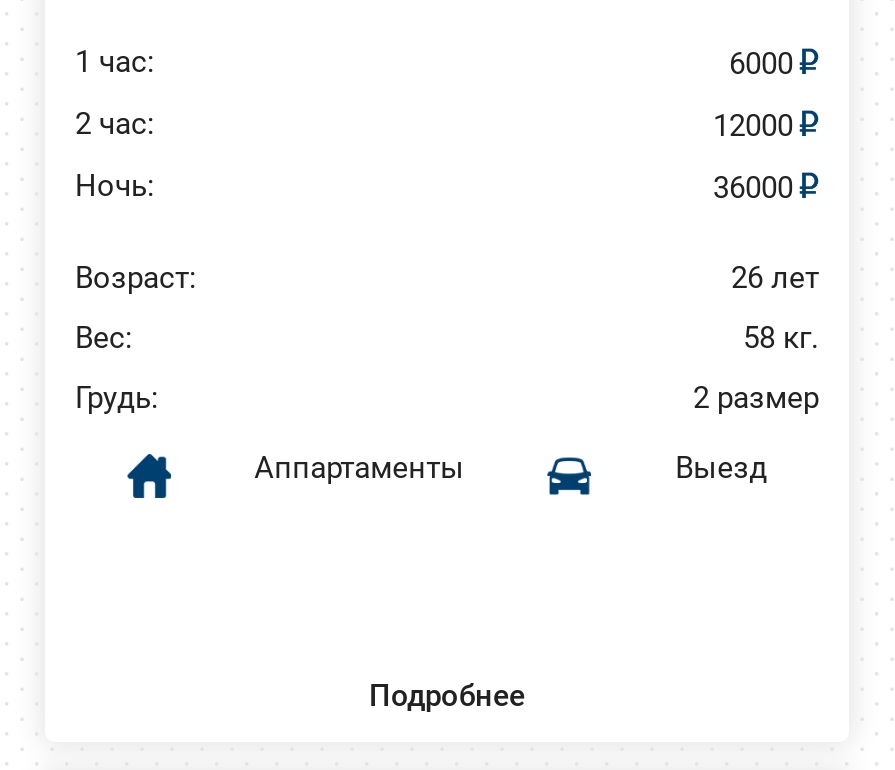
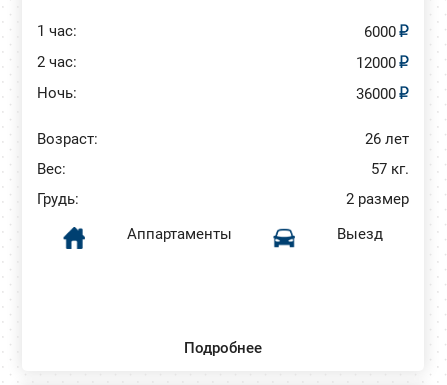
- 58 кг.
+ 57 кг.
